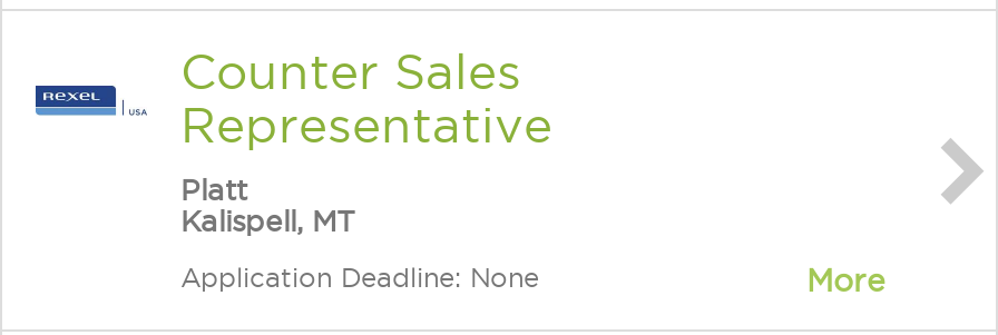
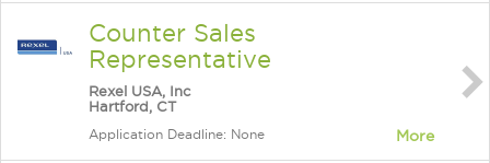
- Platt
- Kalispell, MT
+ Rexel USA, Inc
+ Hartford, CT
